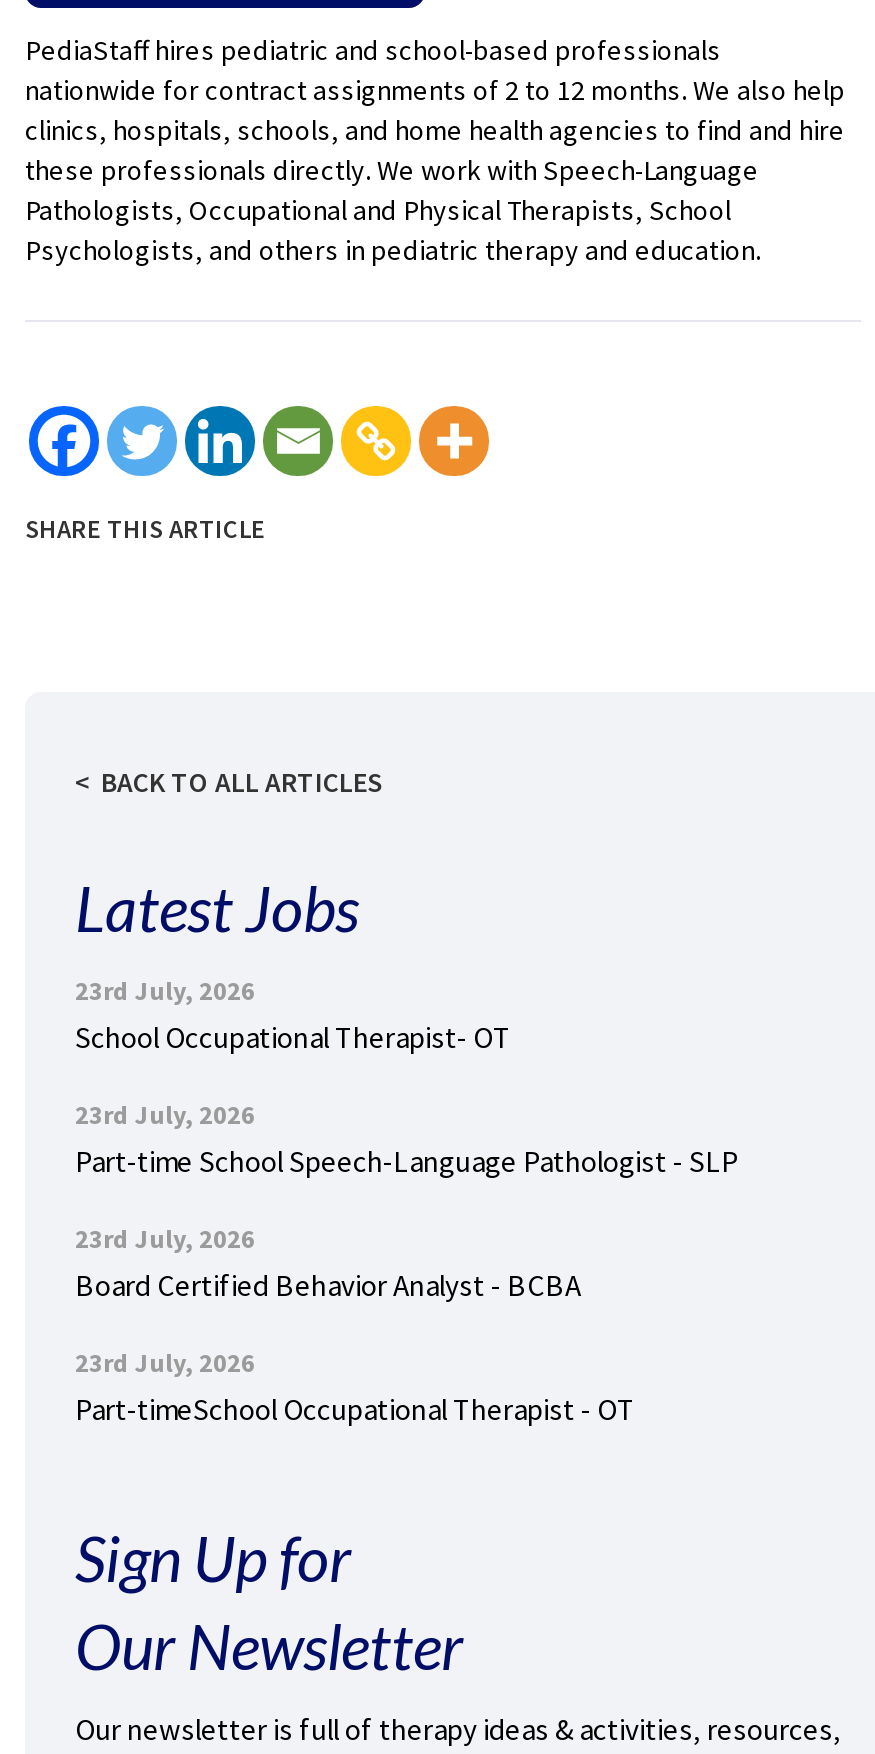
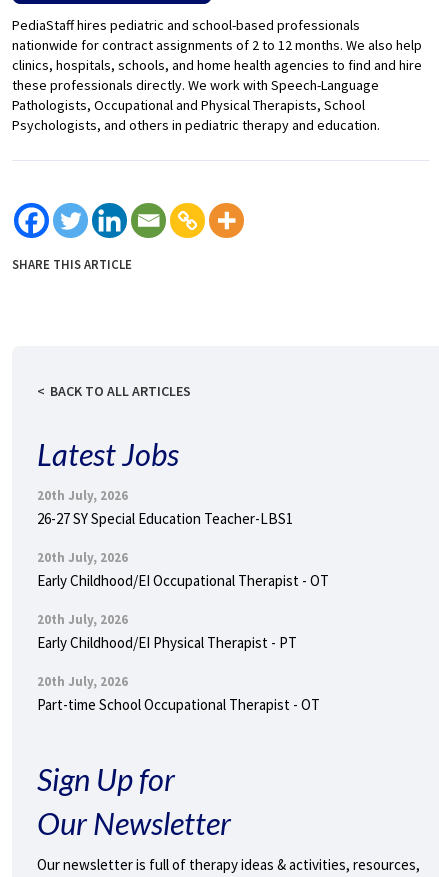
- 23rd July, 2026
- School Occupational Therapist- OT
+ 20th July, 2026
+ 26-27 SY Special Education Teacher-LBS1

- 23rd July, 2026
- Part-time School Speech-Language Pathologist - SLP
+ 20th July, 2026
+ Early Childhood/EI Occupational Therapist - OT

- 23rd July, 2026
- Board Certified Behavior Analyst - BCBA
+ 20th July, 2026
+ Early Childhood/EI Physical Therapist - PT

- 23rd July, 2026
- Part-timeSchool Occupational Therapist - OT
+ 20th July, 2026
+ Part-time School Occupational Therapist - OT
